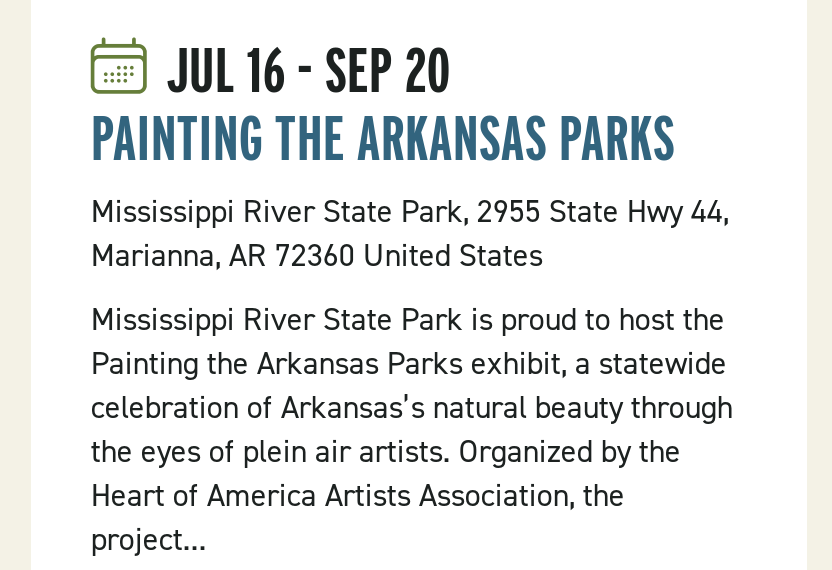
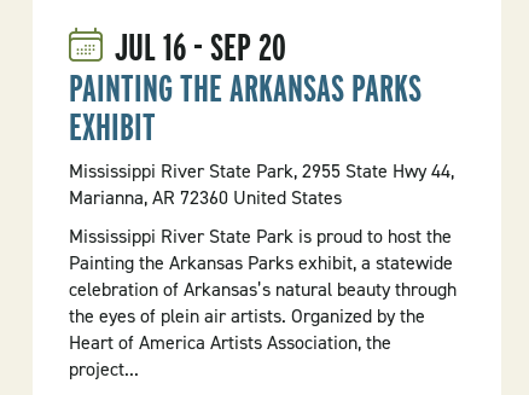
+ EXHIBIT
